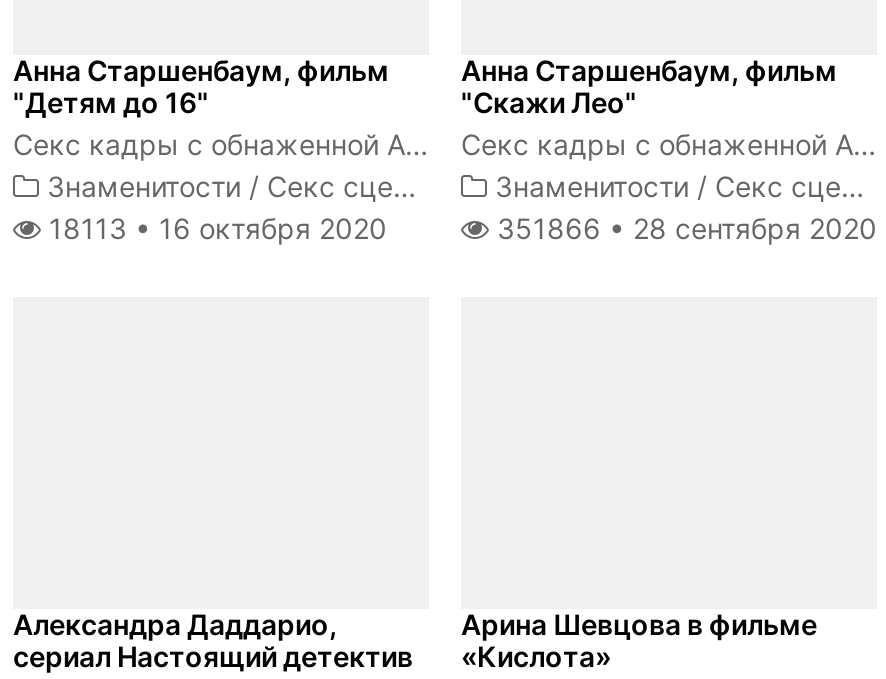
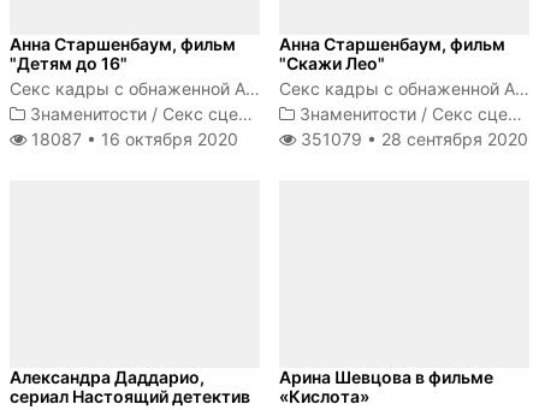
- 18113 • 16 октября 2020
+ 18087 • 16 октября 2020

- 351866 • 28 сентября 2020
+ 351079 • 28 сентября 2020
